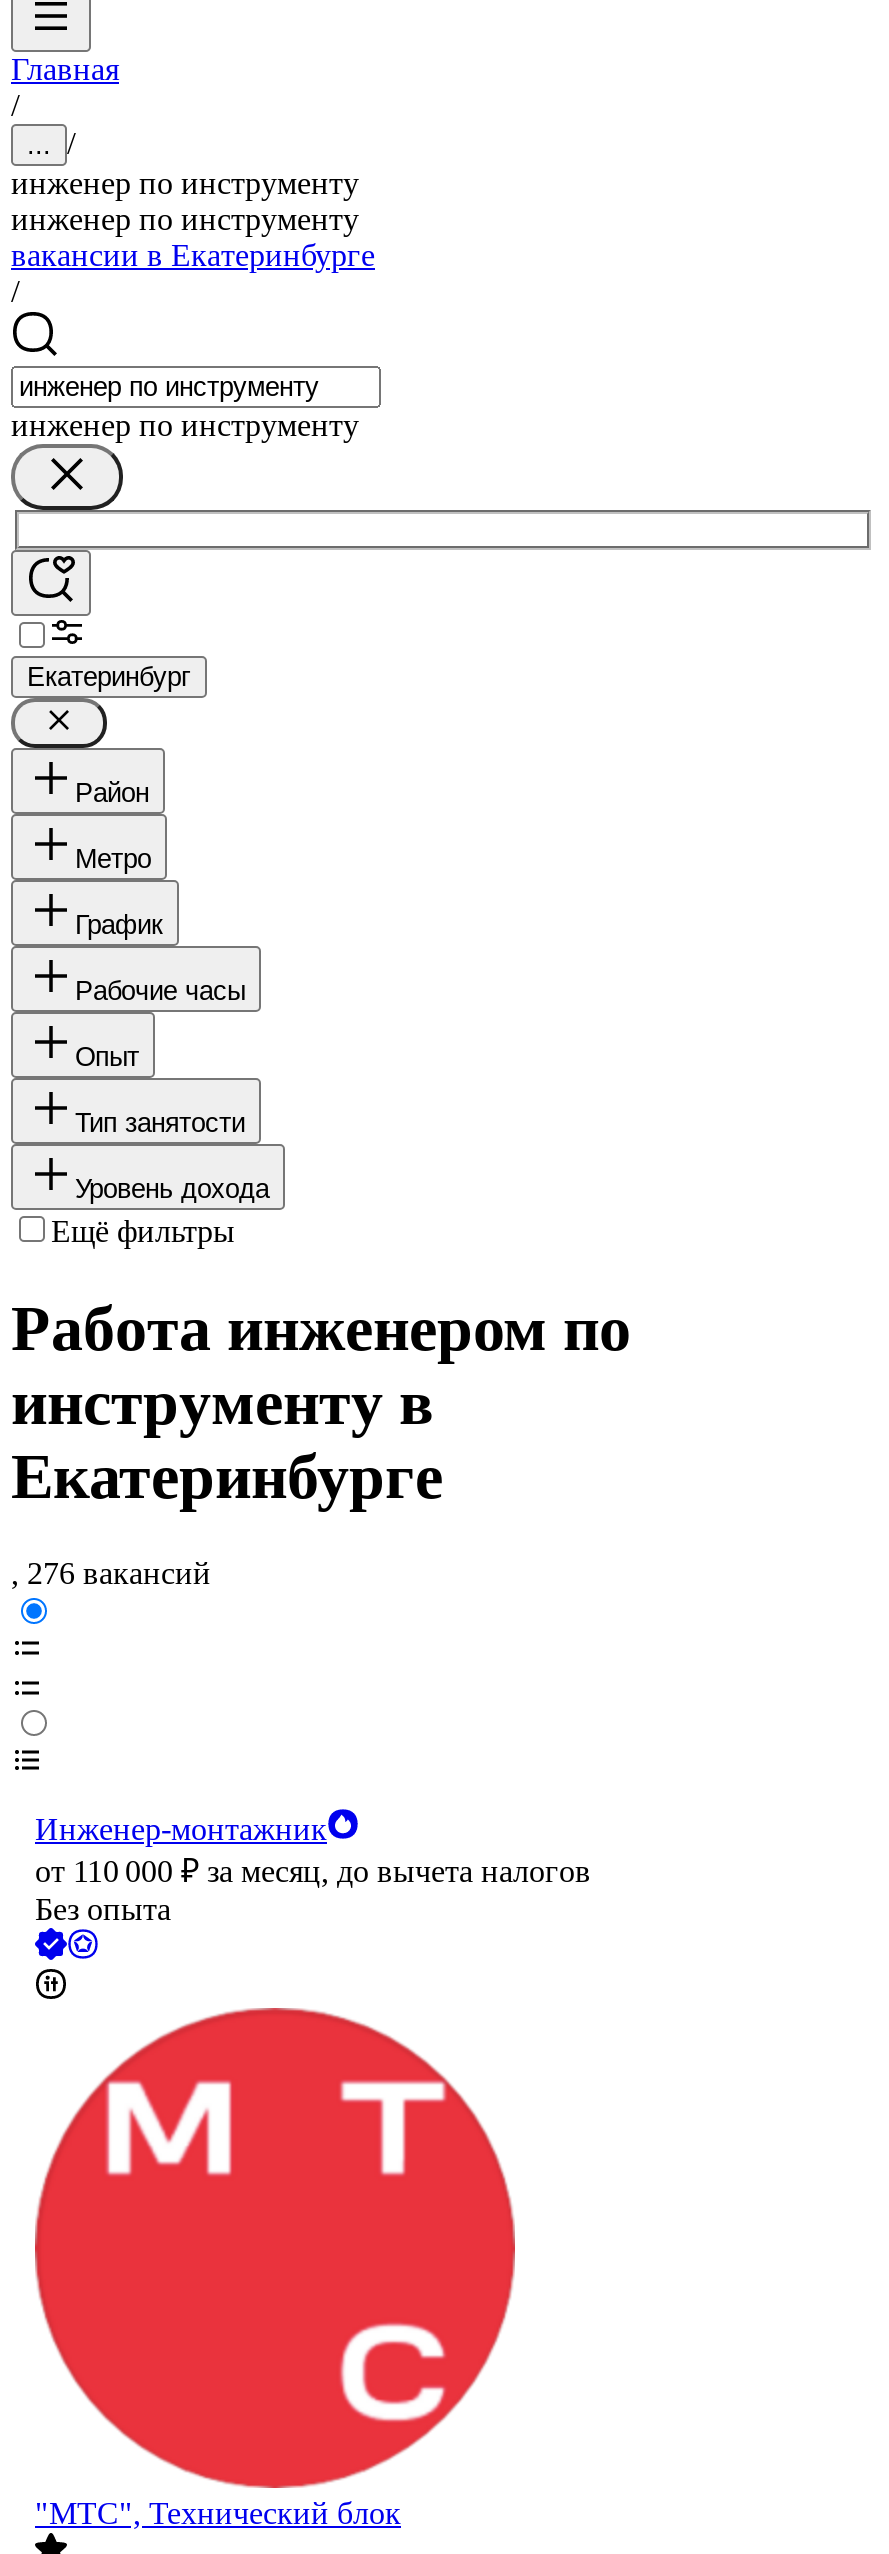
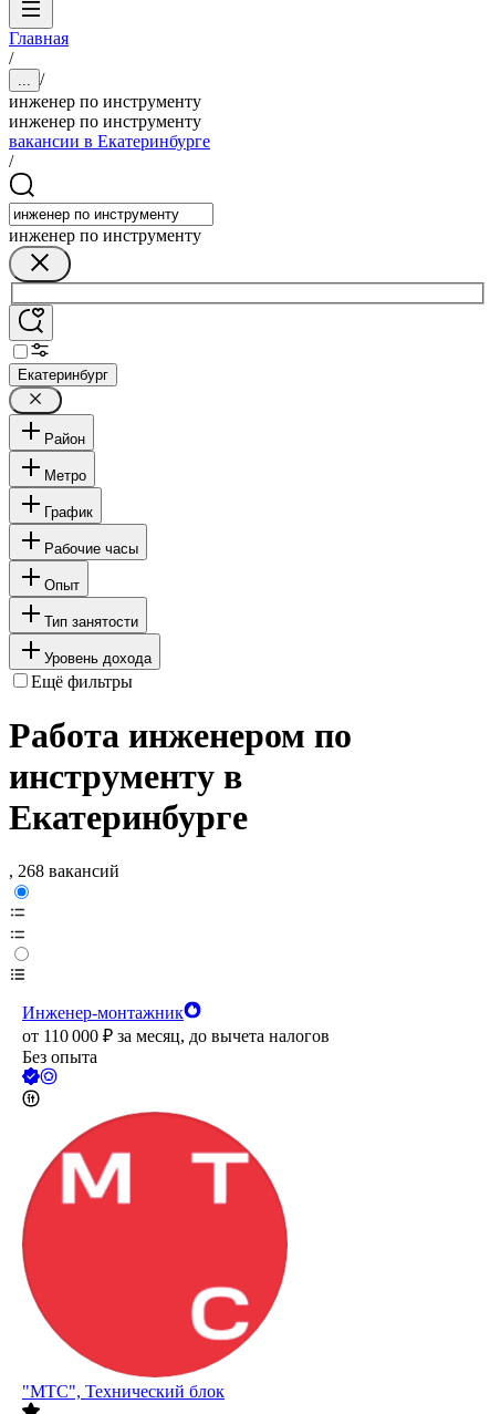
- , 276 вакансий
+ , 268 вакансий
